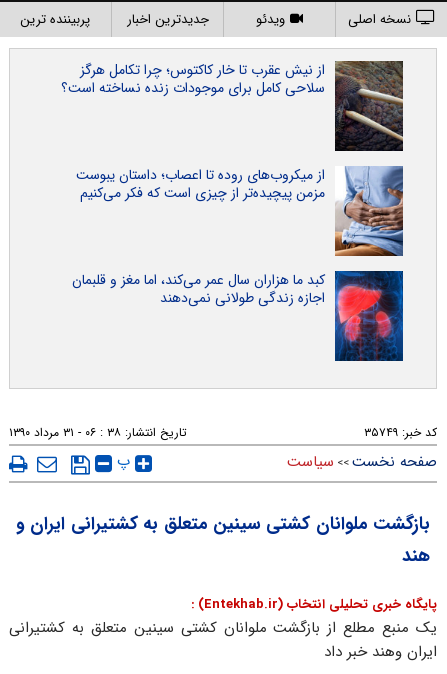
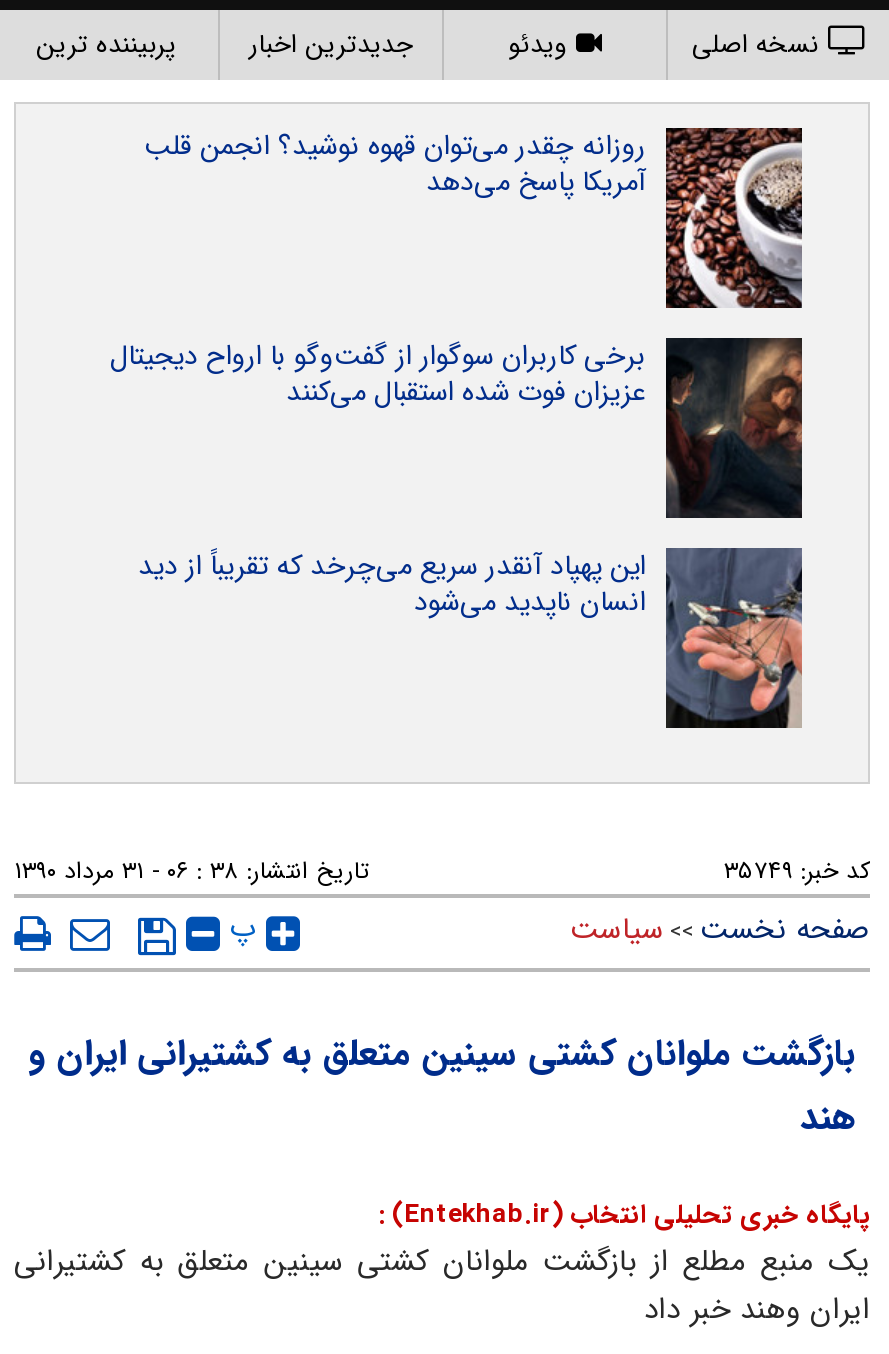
- [image]
- از نیش عقرب تا خار کاکتوس؛ چرا تکامل هرگز
- سلاحی کامل برای موجودات زنده نساخته است؟
+ [image]
+ روزانه چقدر می‌توان قهوه نوشید؟ انجمن قلب
+ آمریکا پاسخ می‌دهد

- [image]
- از میکروب‌های روده تا اعصاب؛ داستان یبوست
- مزمن پیچیده‌تر از چیزی است که فکر می‌کنیم
+ [image]
+ برخی کاربران سوگوار از گفت‌وگو با ارواح دیجیتال
+ عزیزان فوت شده استقبال می‌کنند

- [image]
- کبد ما هزاران سال عمر می‌کند، اما مغز و قلبمان
- اجازه زندگی طولانی نمی‌دهند
+ [image]
+ این پهپاد آنقدر سریع می‌چرخد که تقریباً از دید
+ انسان ناپدید می‌شود
